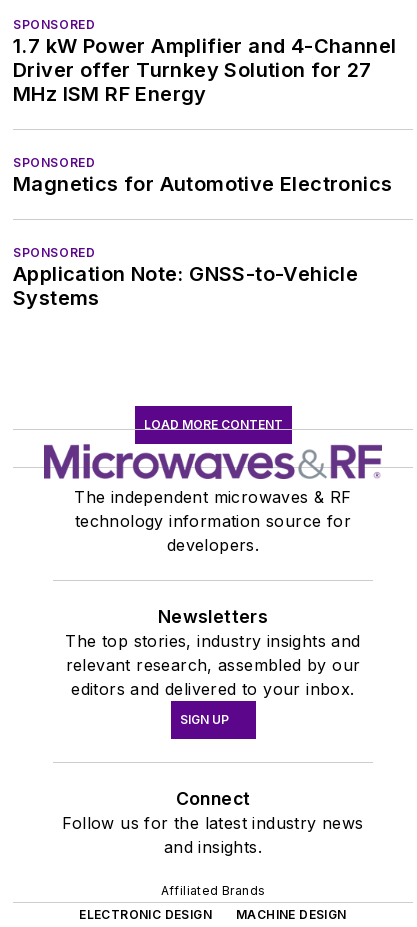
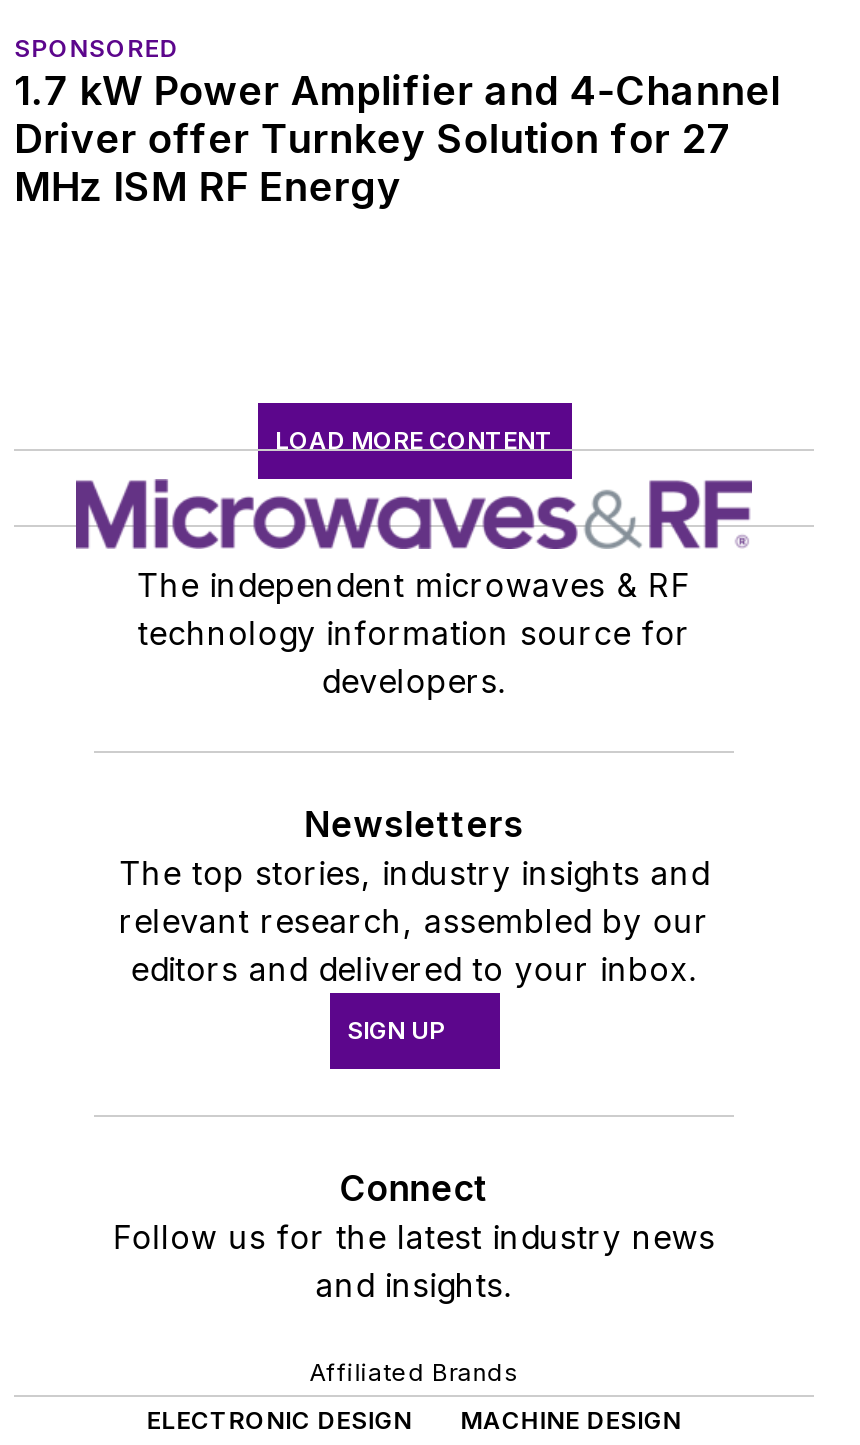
- SPONSORED
- Magnetics for Automotive Electronics
- SPONSORED
- Application Note: GNSS-to-Vehicle
- Systems
